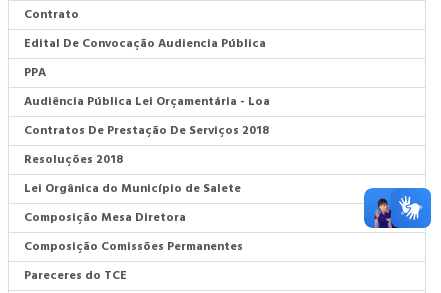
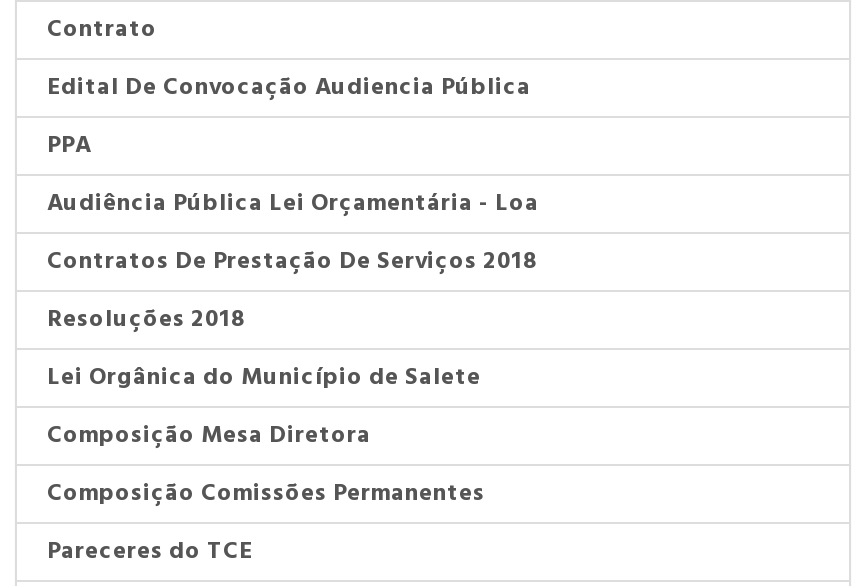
- [image]
